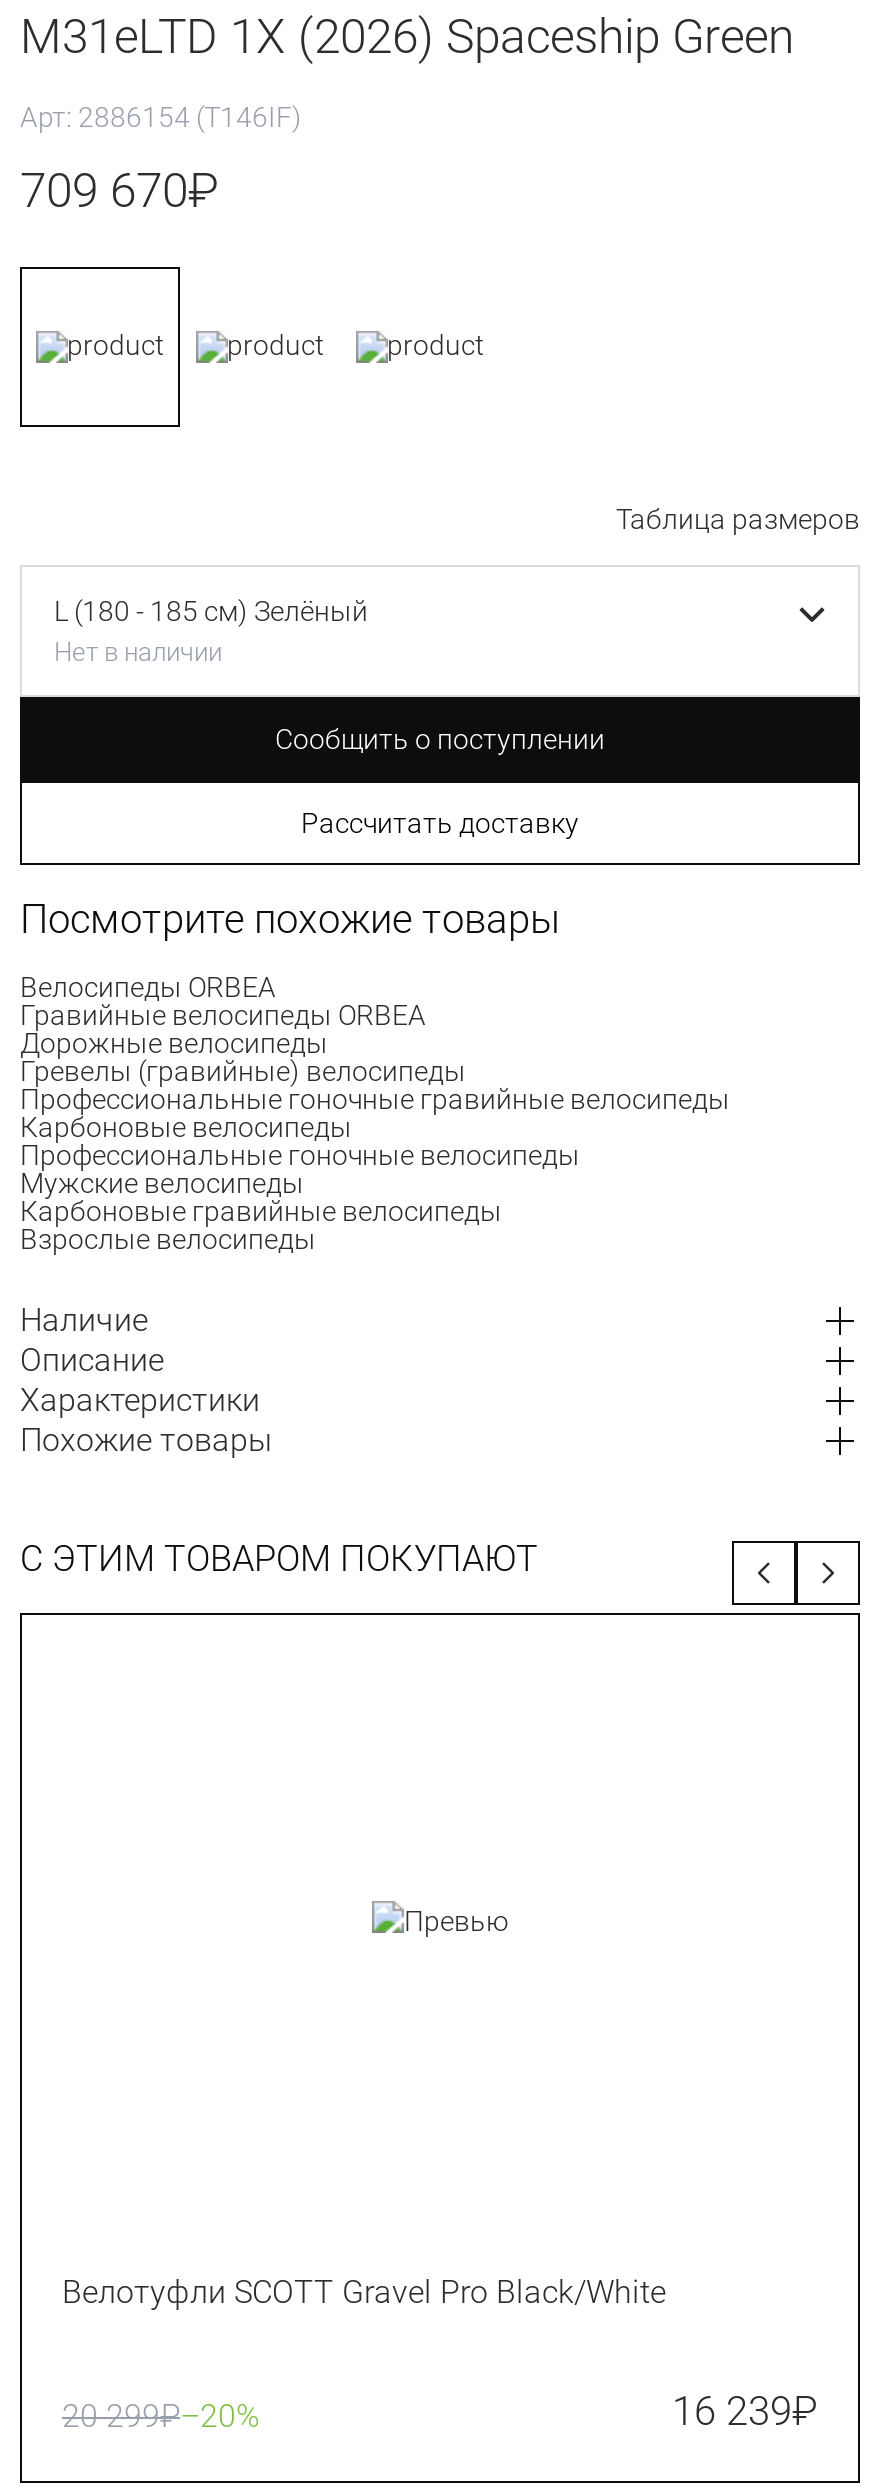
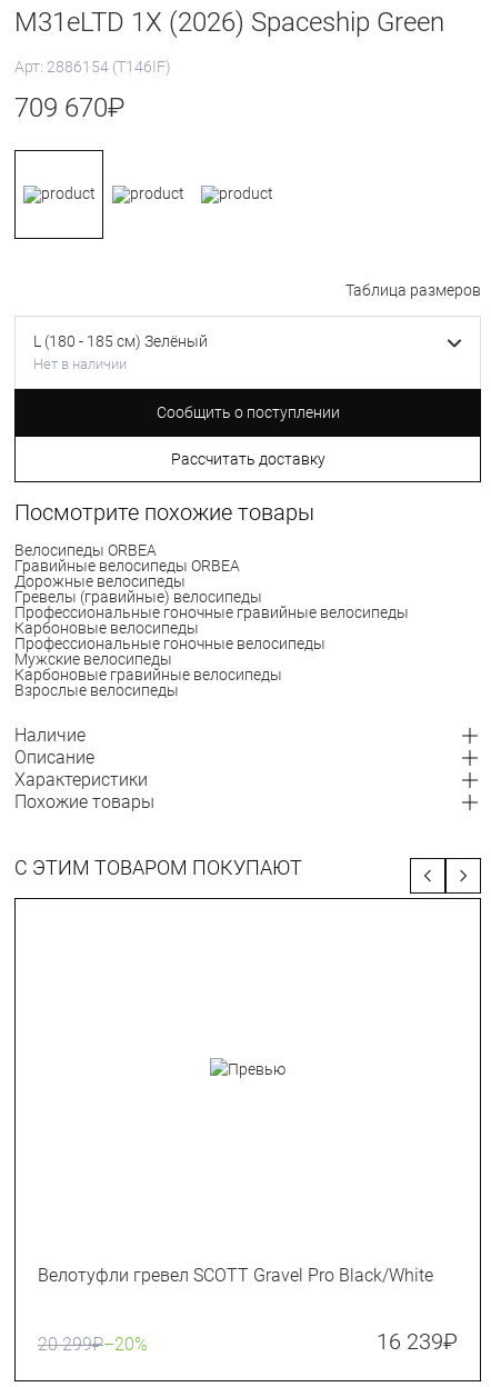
- Велотуфли SCOTT Gravel Pro Black/White
+ Велотуфли гревел SCOTT Gravel Pro Black/White
